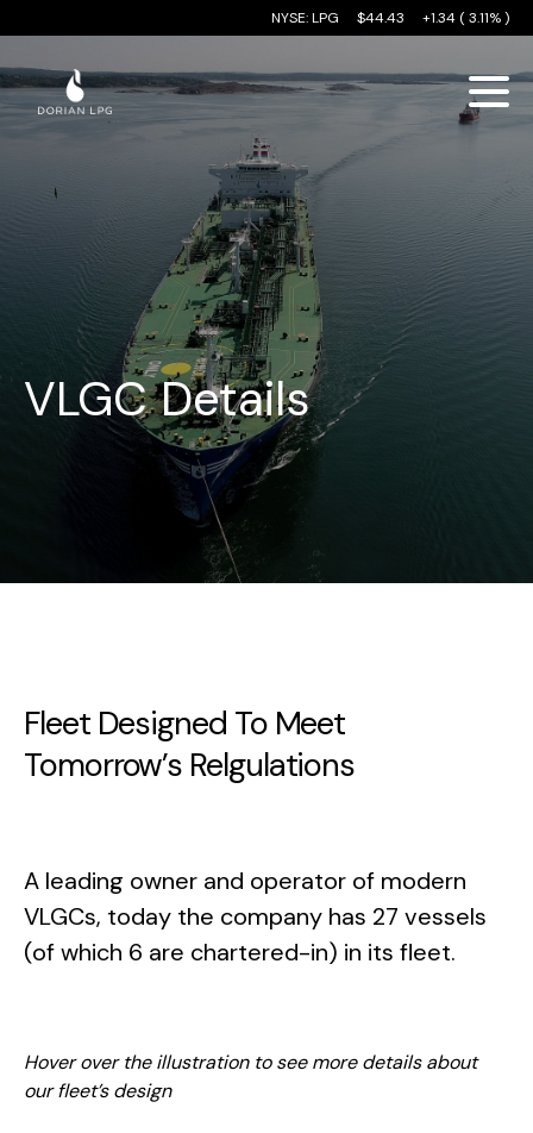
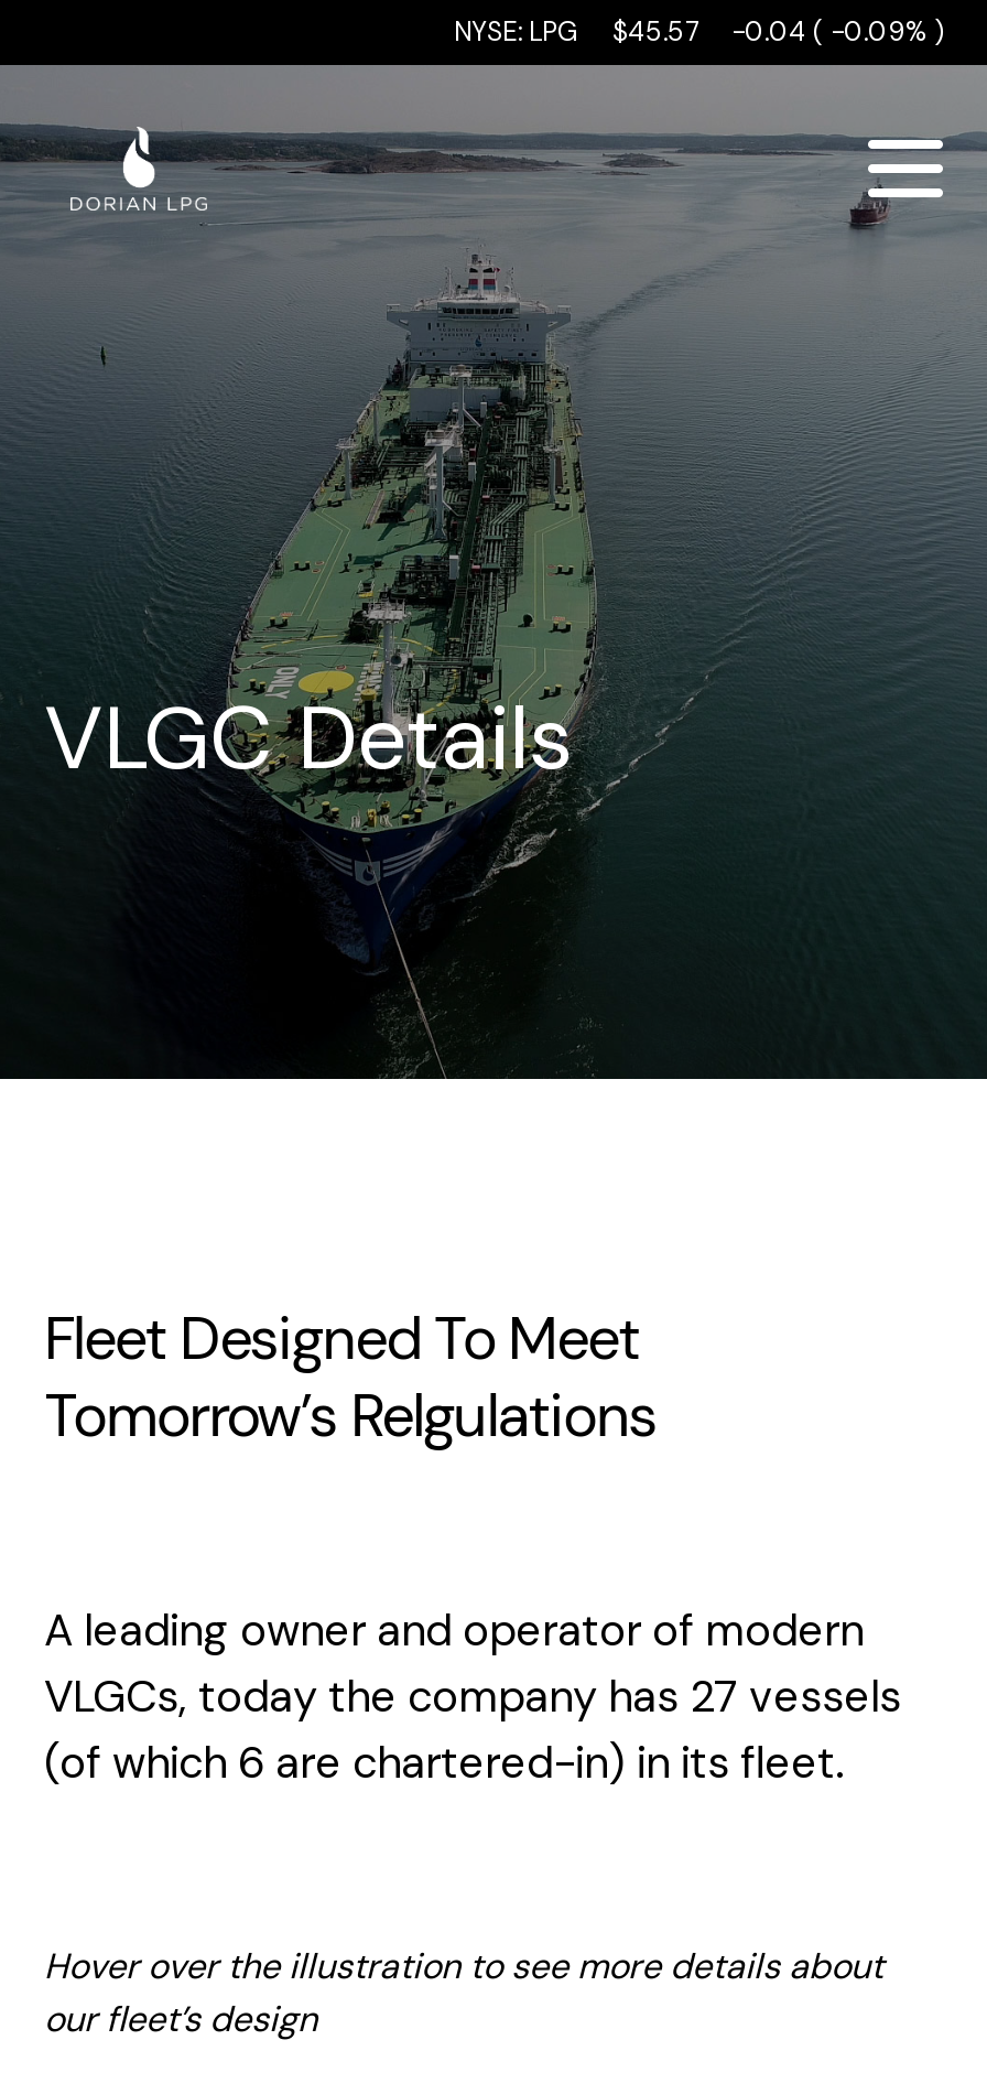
- $44.43
- +1.34 ( 3.11% )
+ $45.57
+ -0.04 ( -0.09% )
